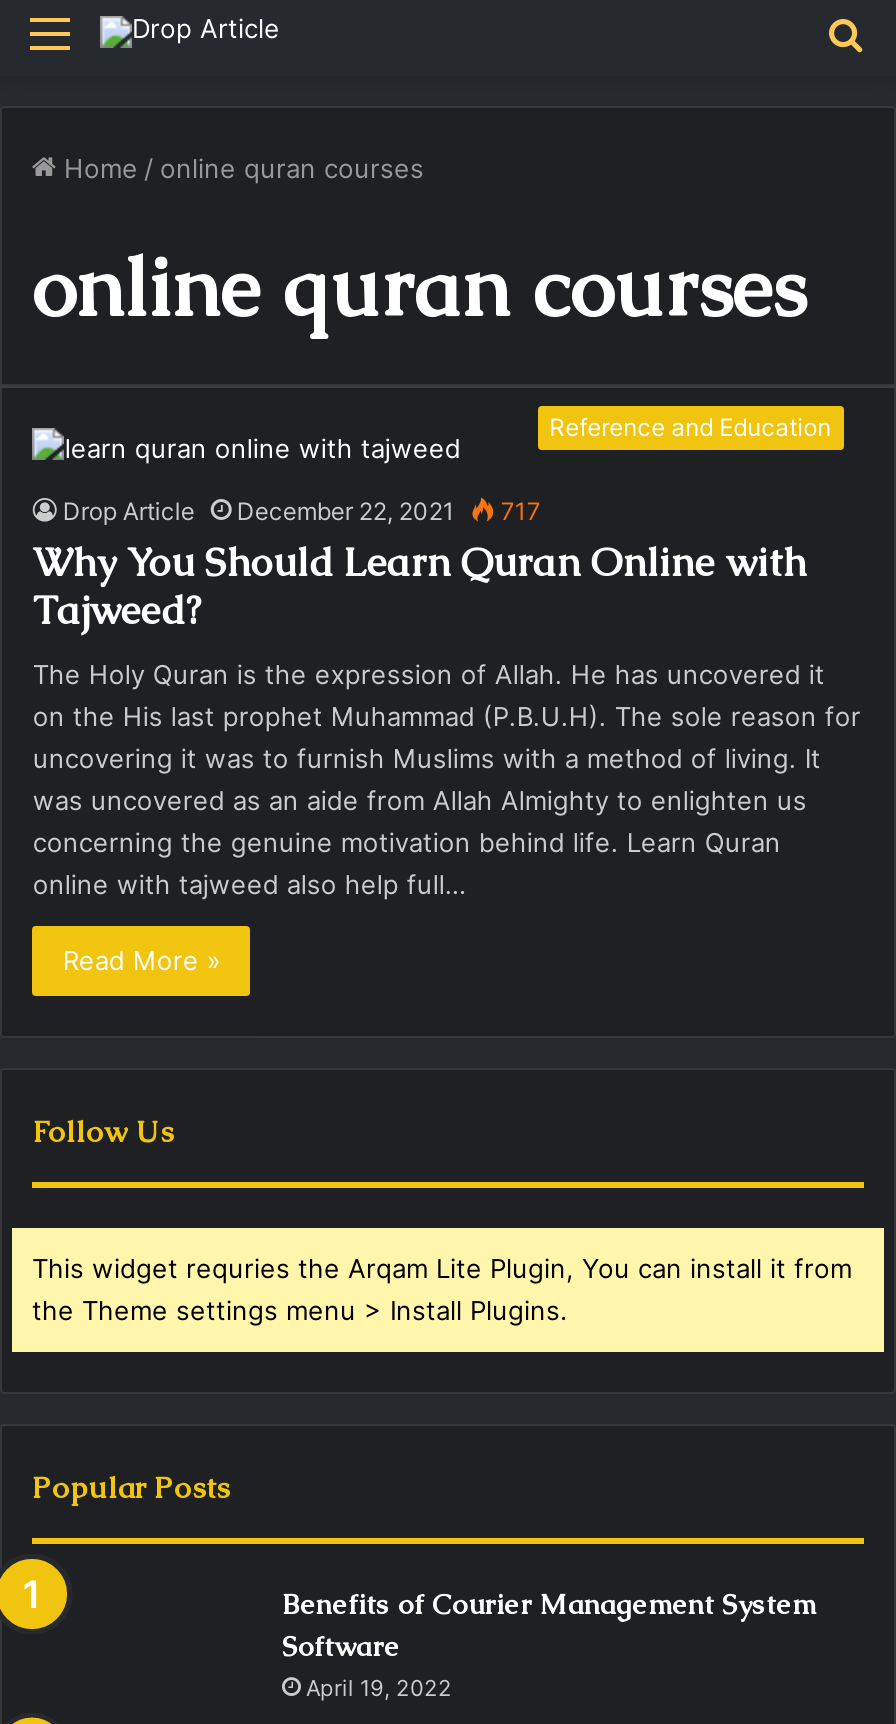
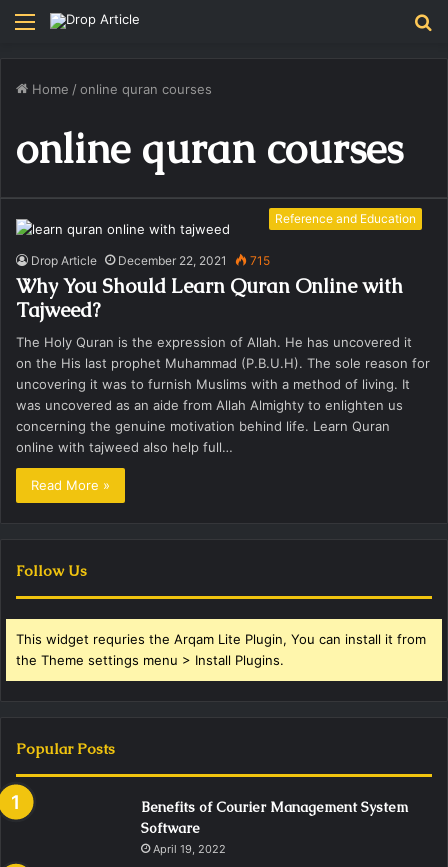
- Drop Article December 22, 2021 717
+ Drop Article December 22, 2021 715
